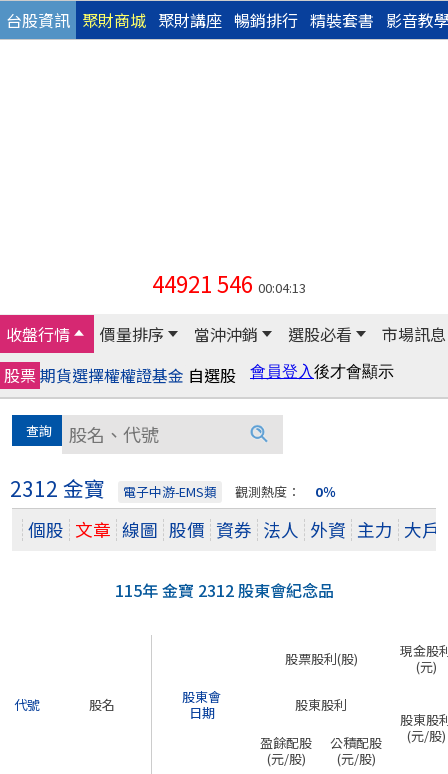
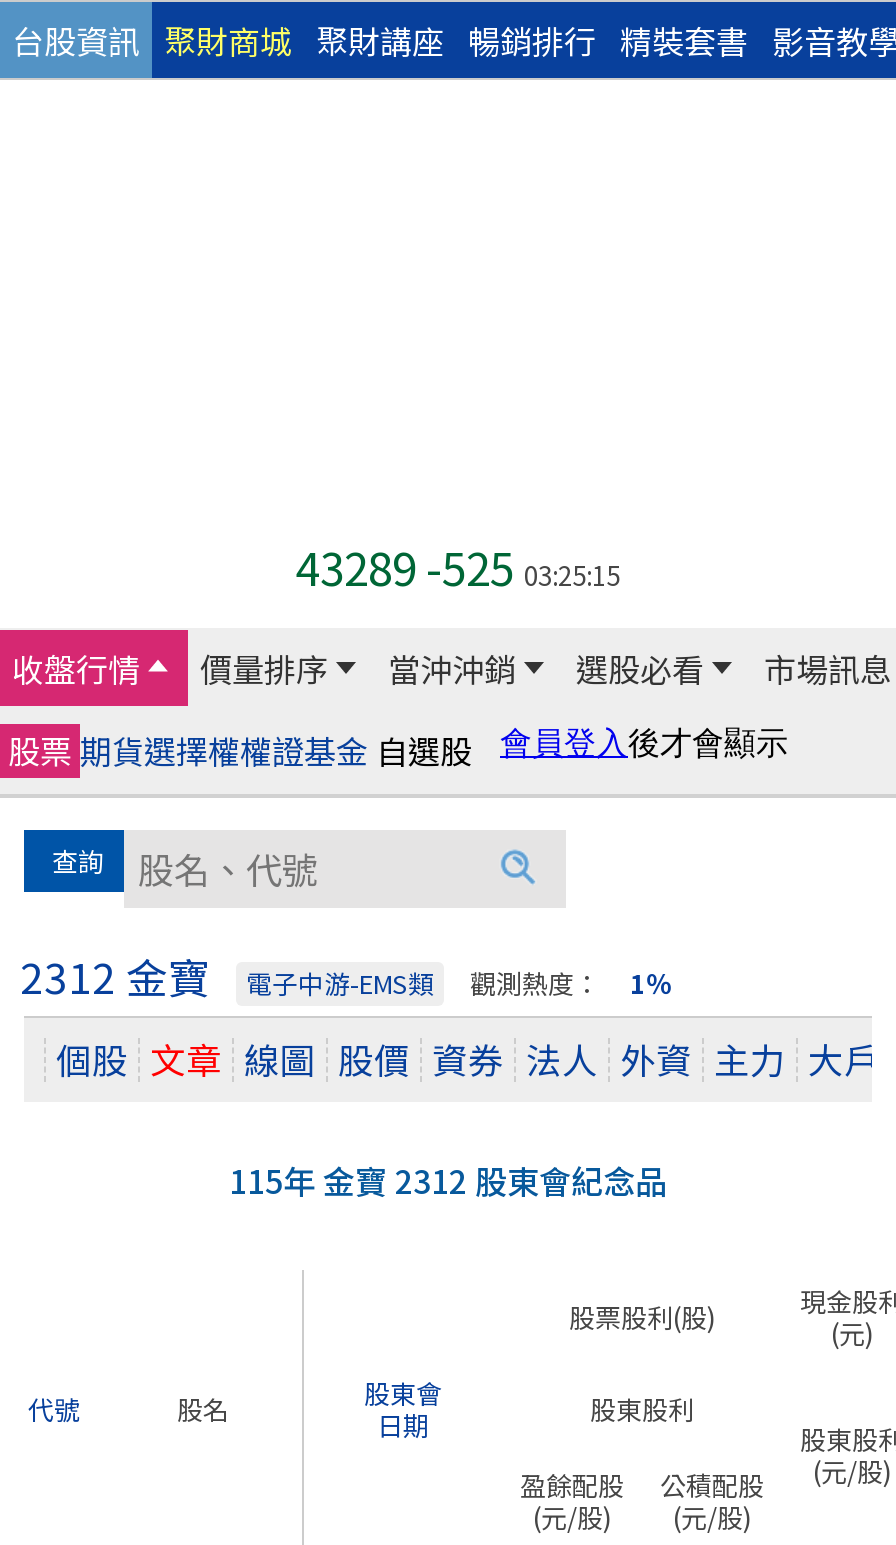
- 44921 546 00:04:13
+ 43289 -525 03:25:15

- 2312 金寶 電子中游-EMS類 觀測熱度： 0％
+ 2312 金寶 電子中游-EMS類 觀測熱度： 1％
